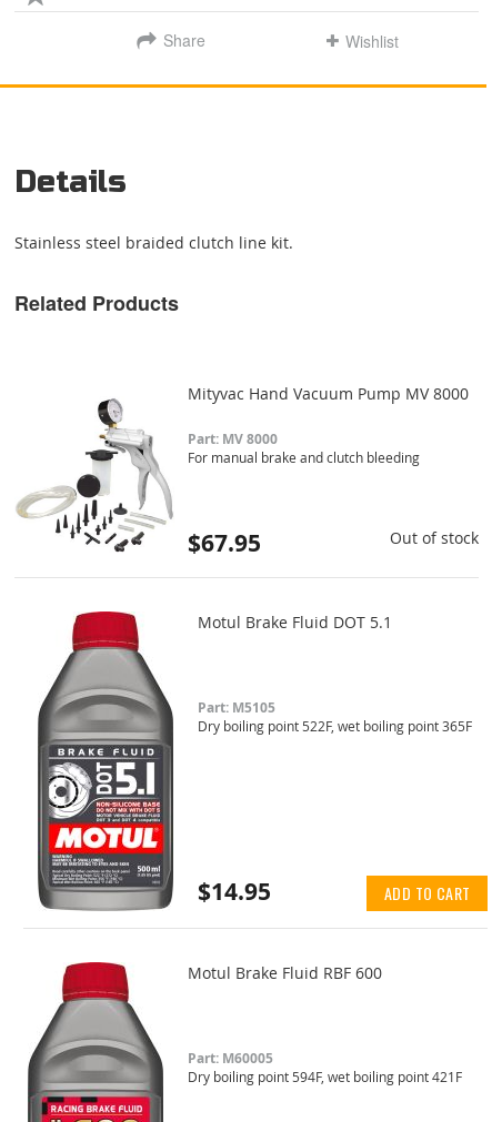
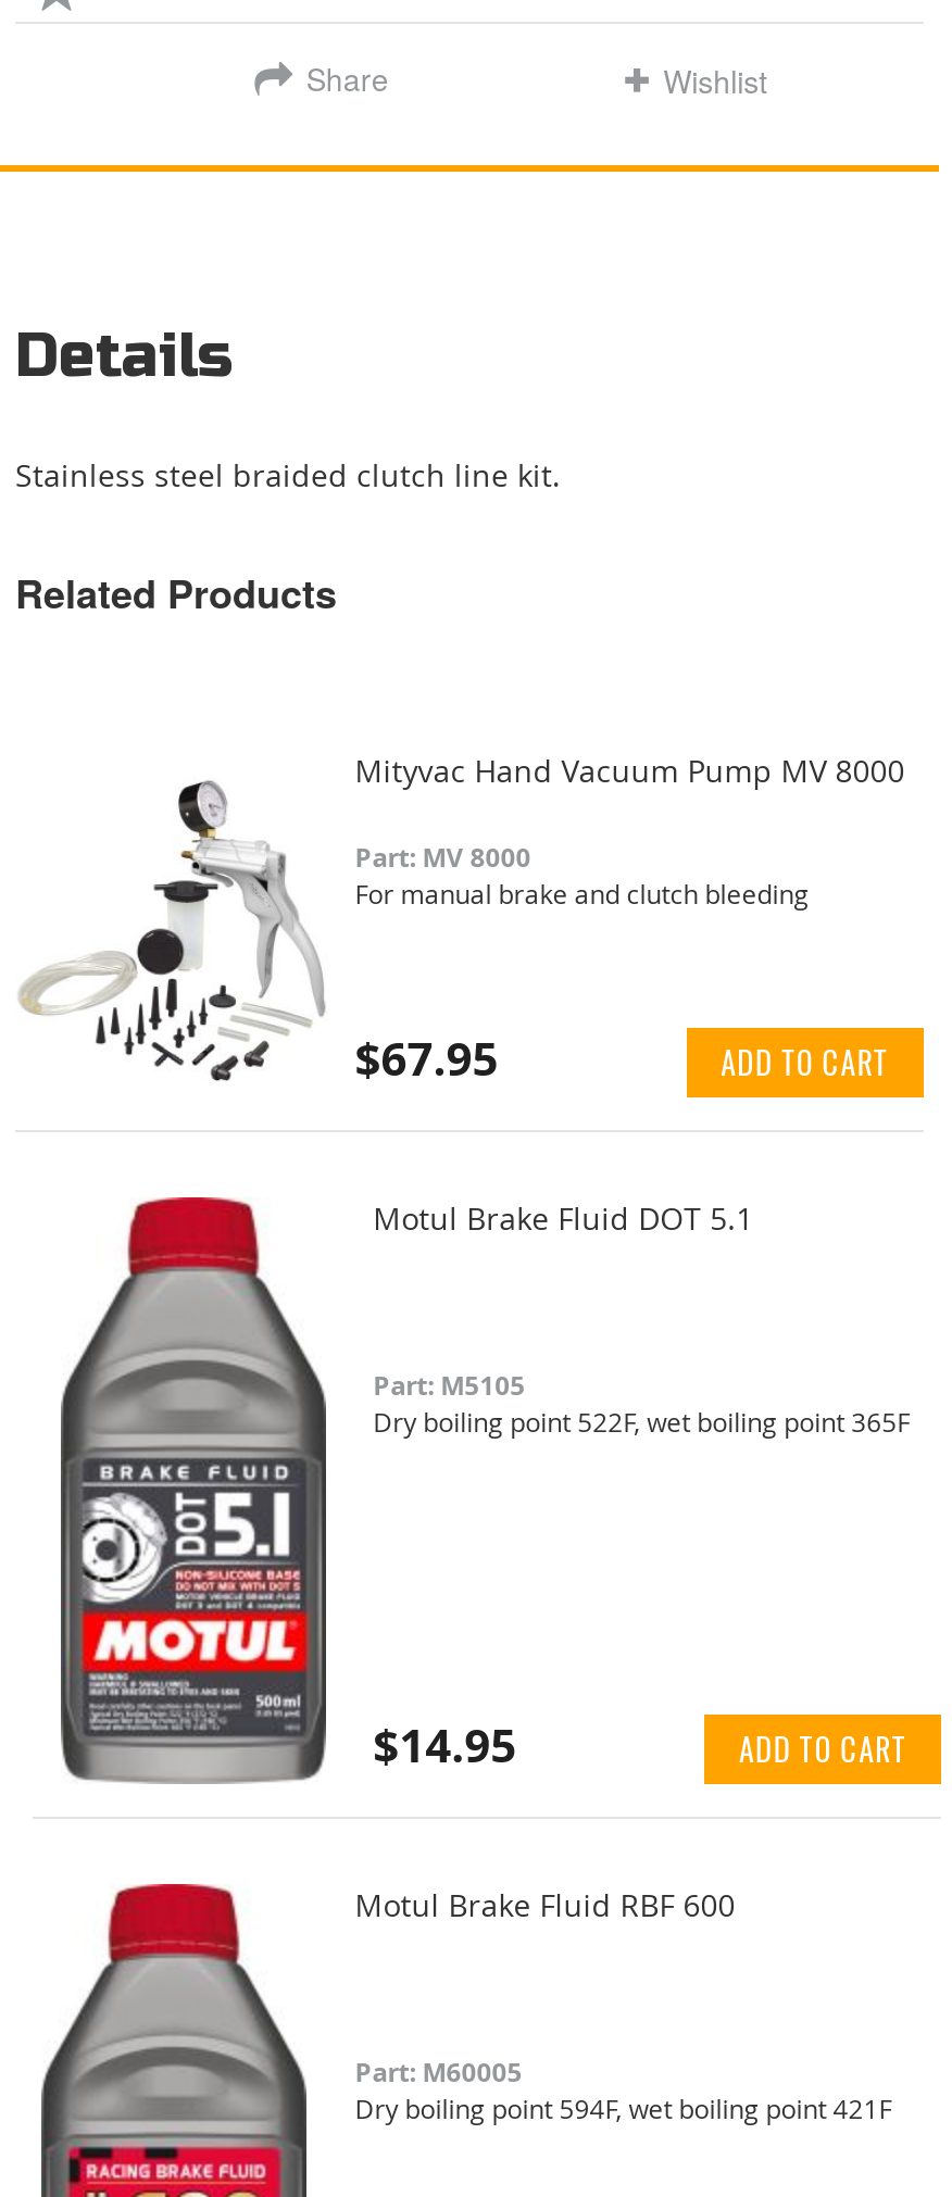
- Out of stock
+ ADD TO CART
